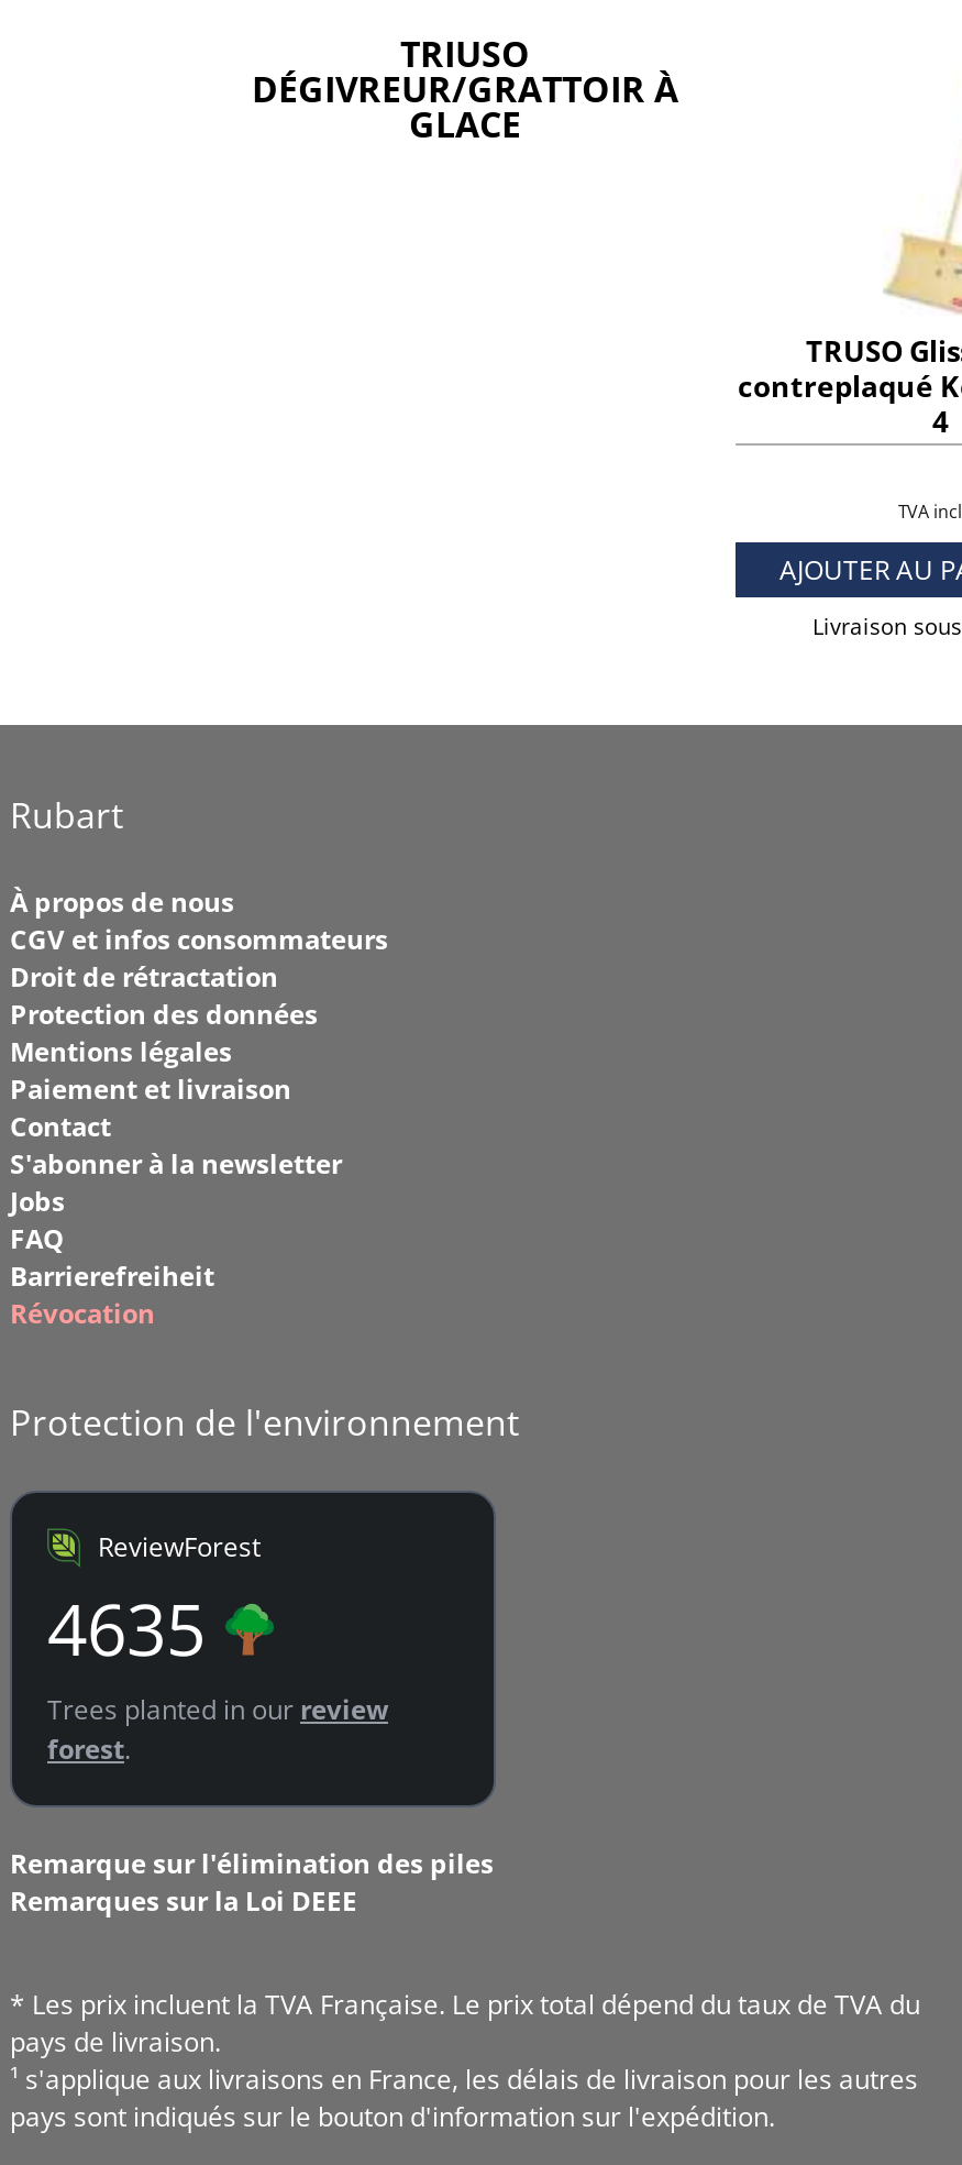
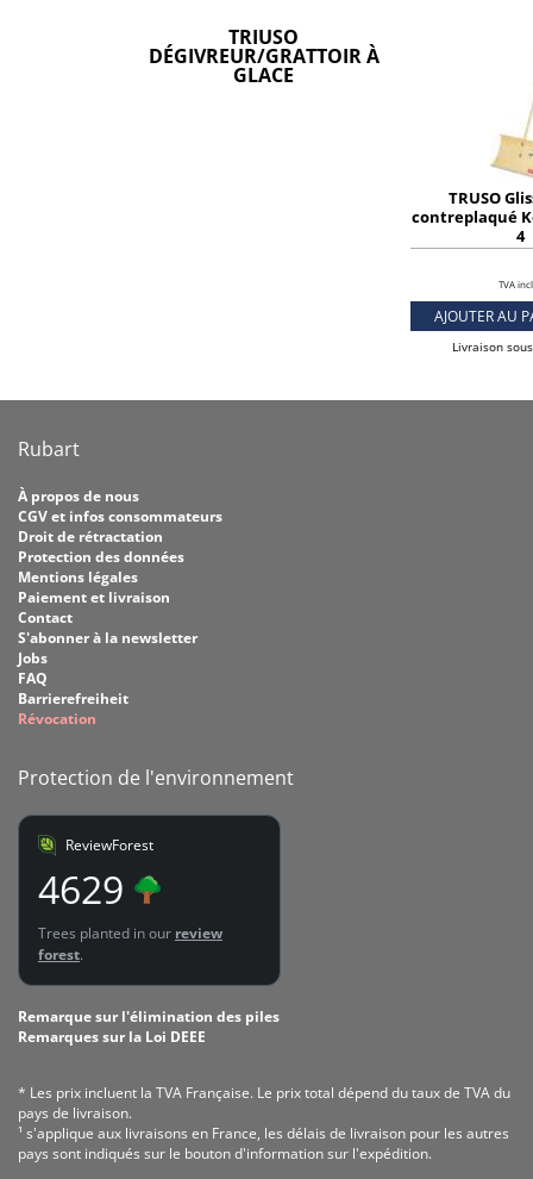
- 4635
+ 4629
